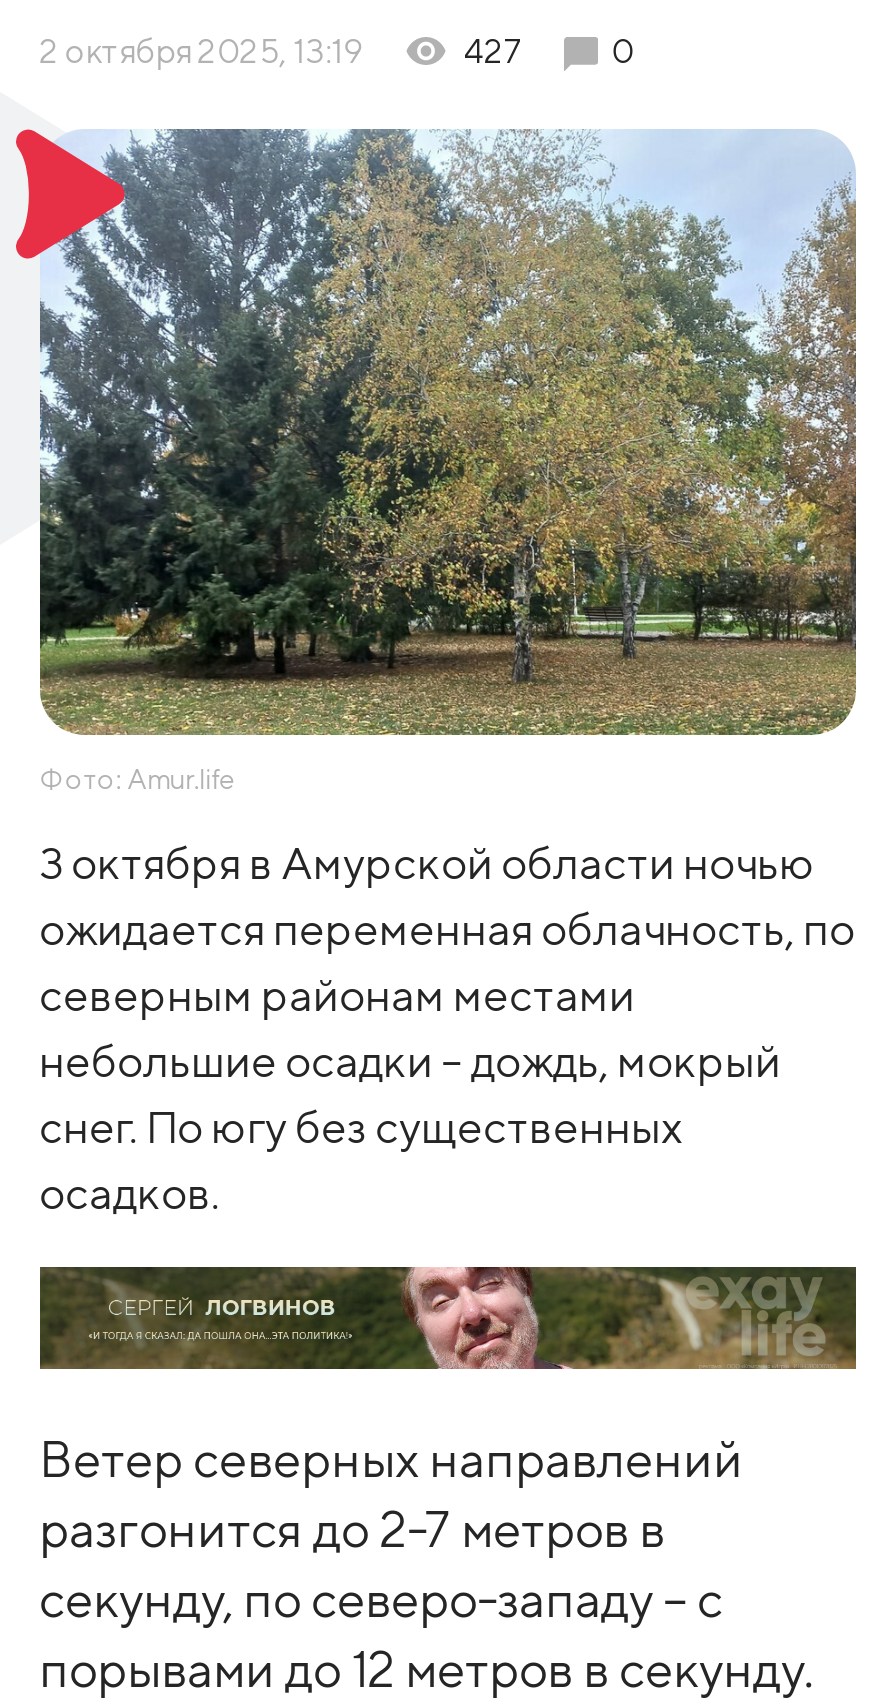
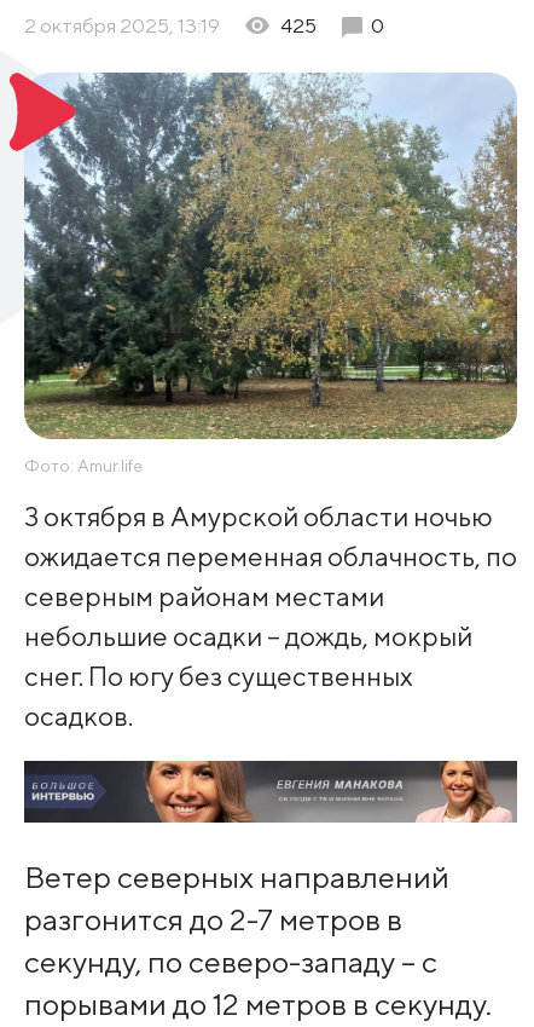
- 427
+ 425

- [image]
+ [image]
